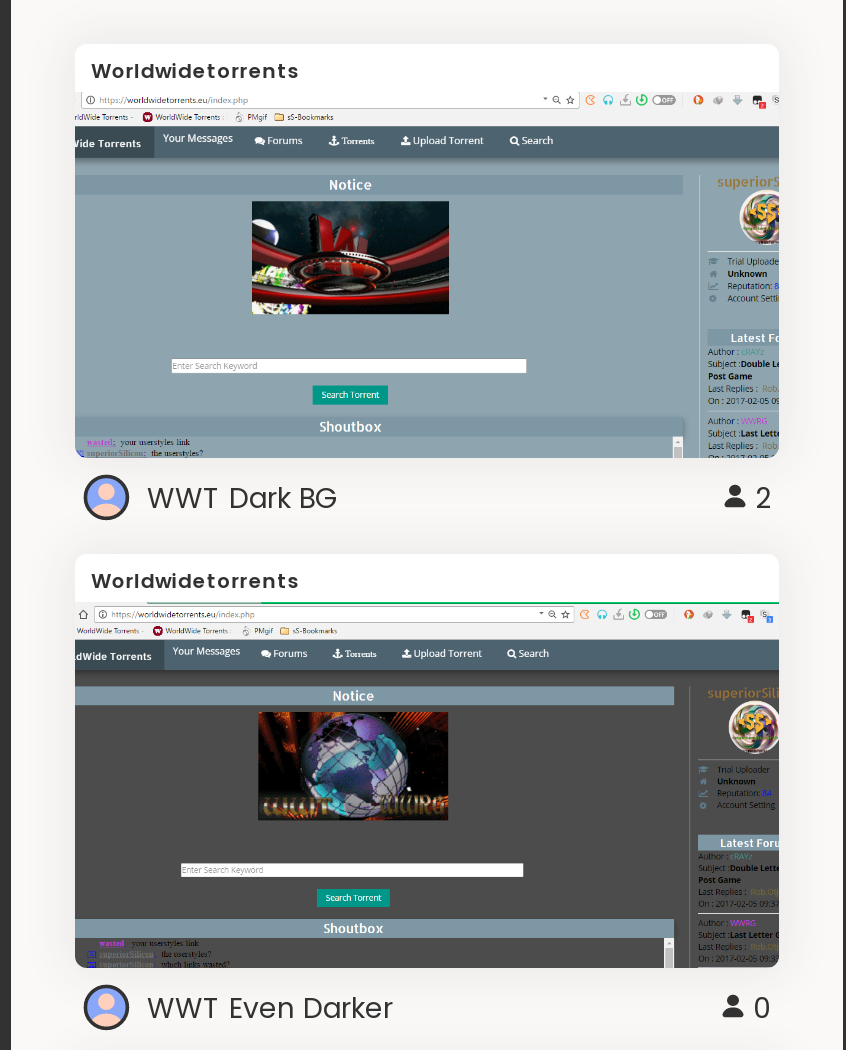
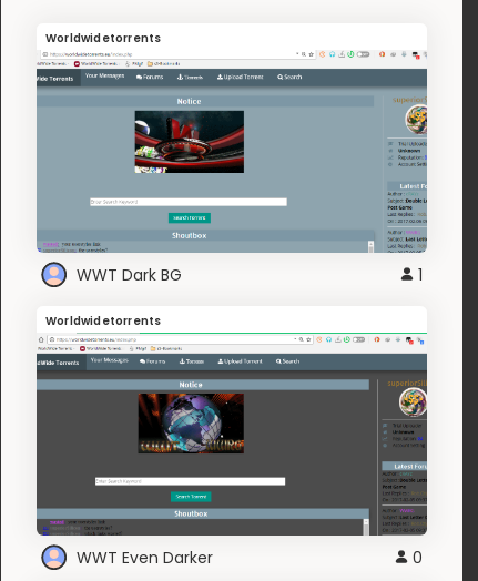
- 2
+ 1
